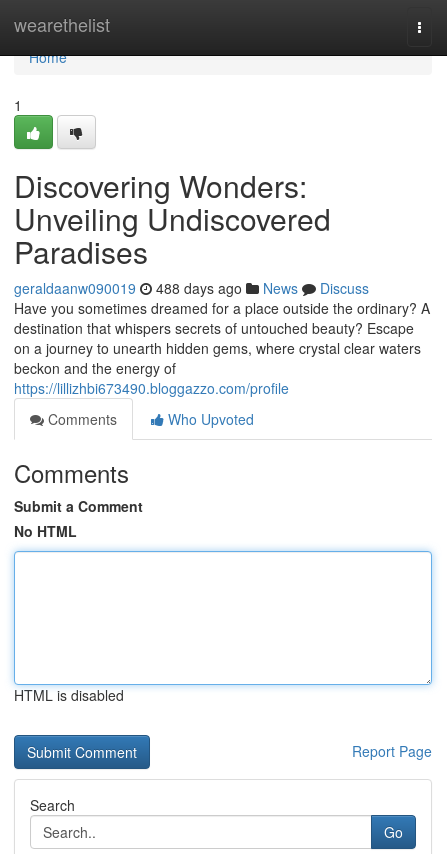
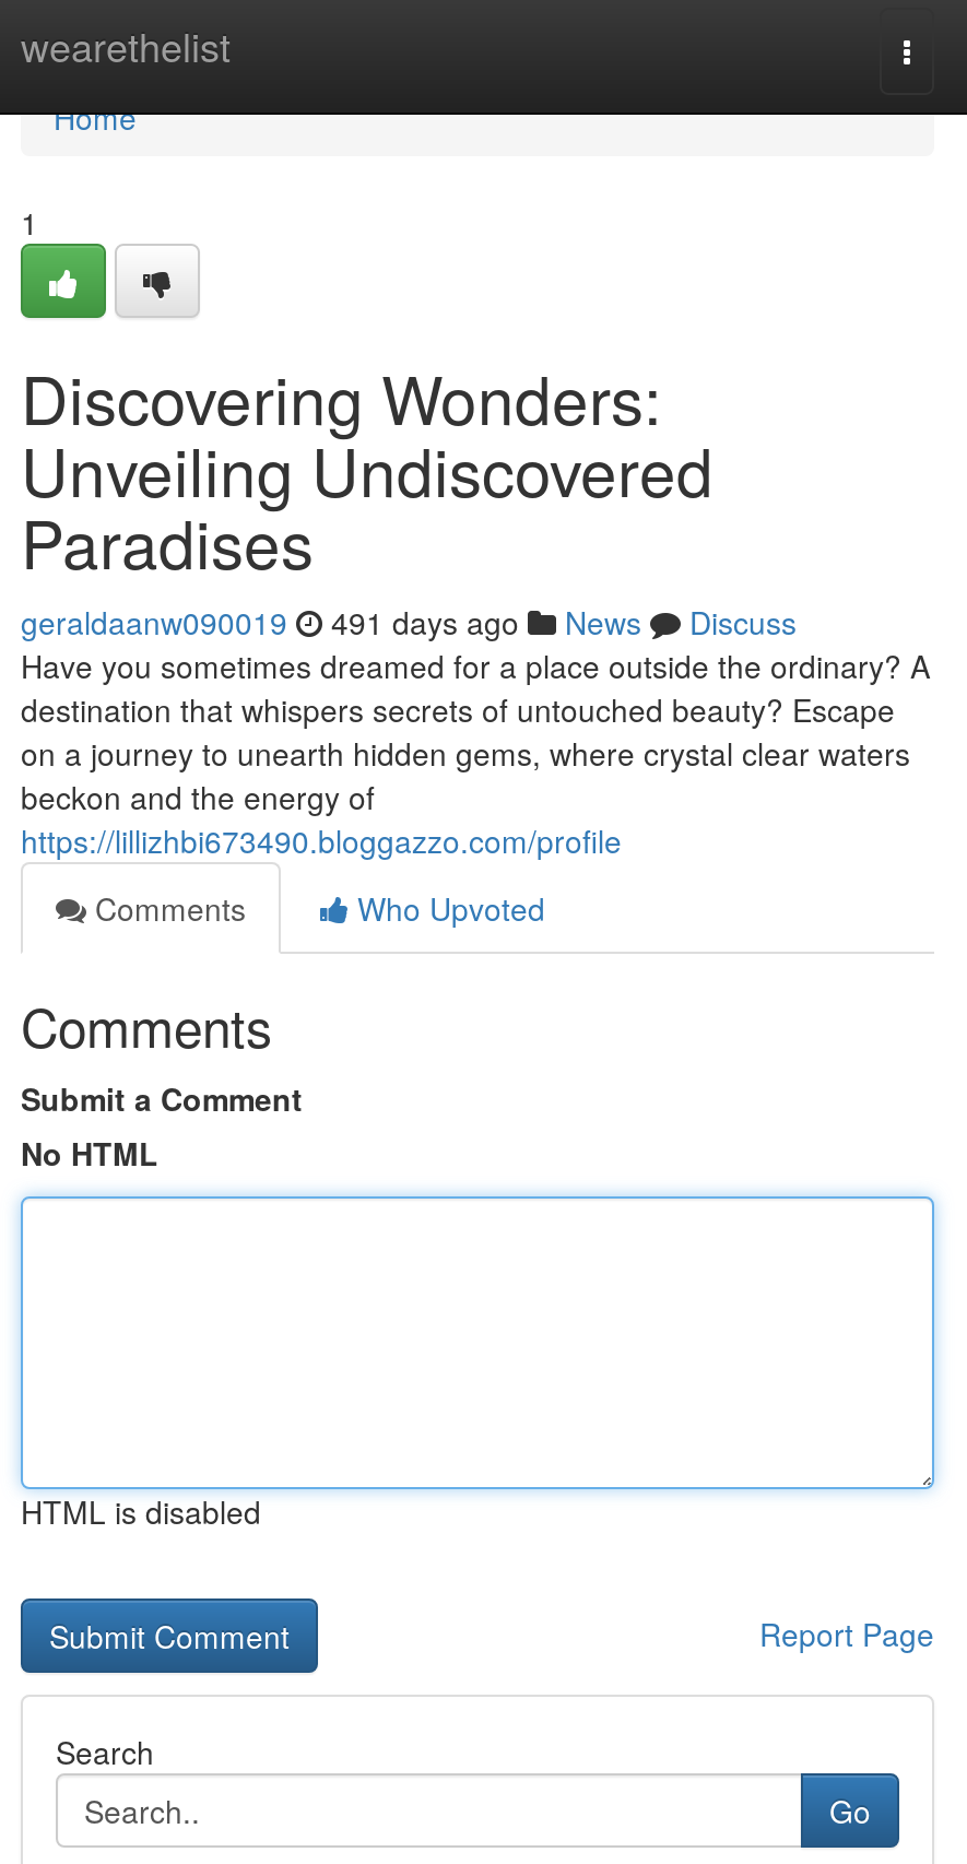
- geraldaanw090019 488 days ago News Discuss
+ geraldaanw090019 491 days ago News Discuss
